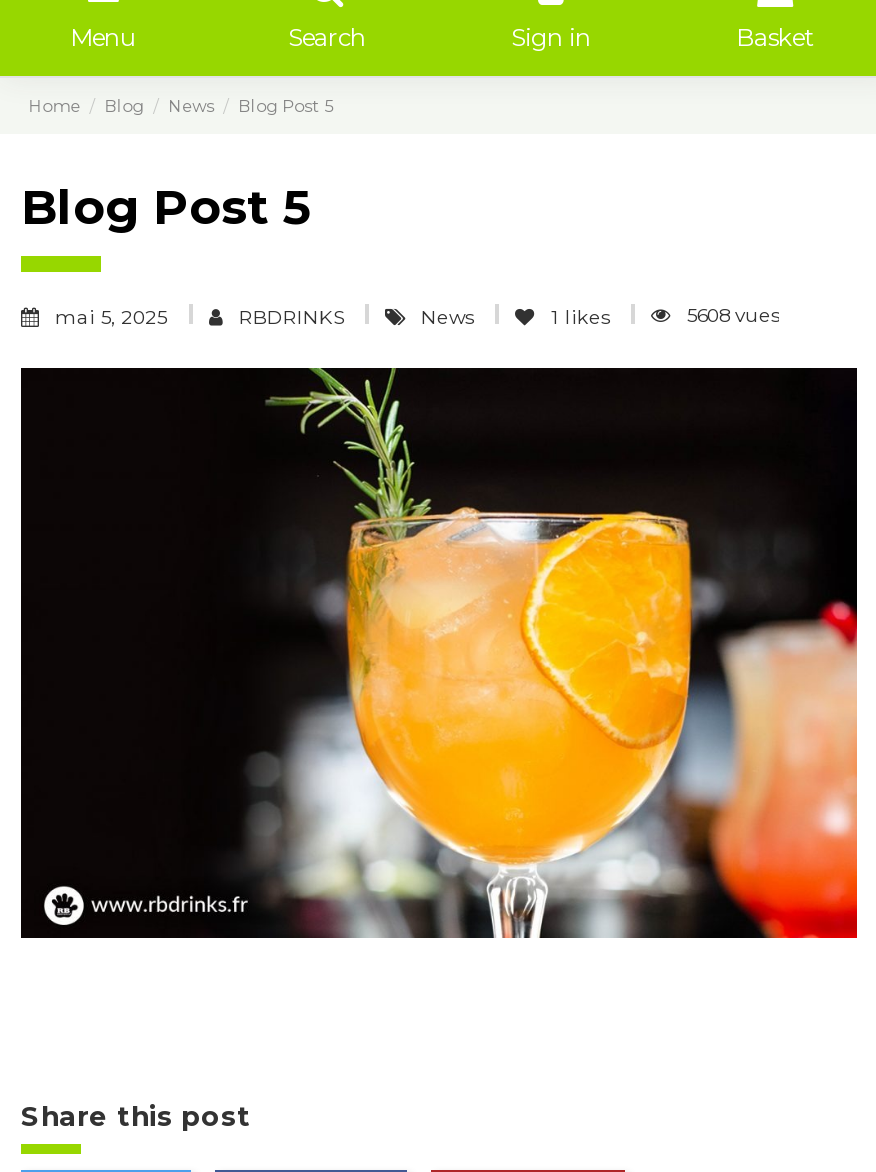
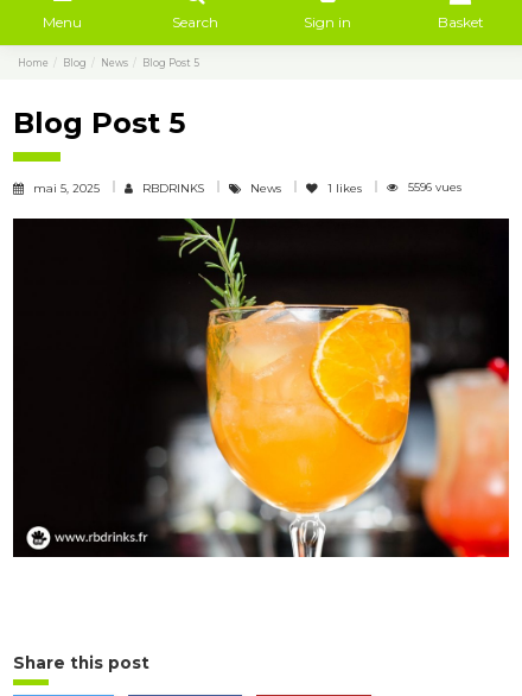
- 5608 vues
+ 5596 vues
